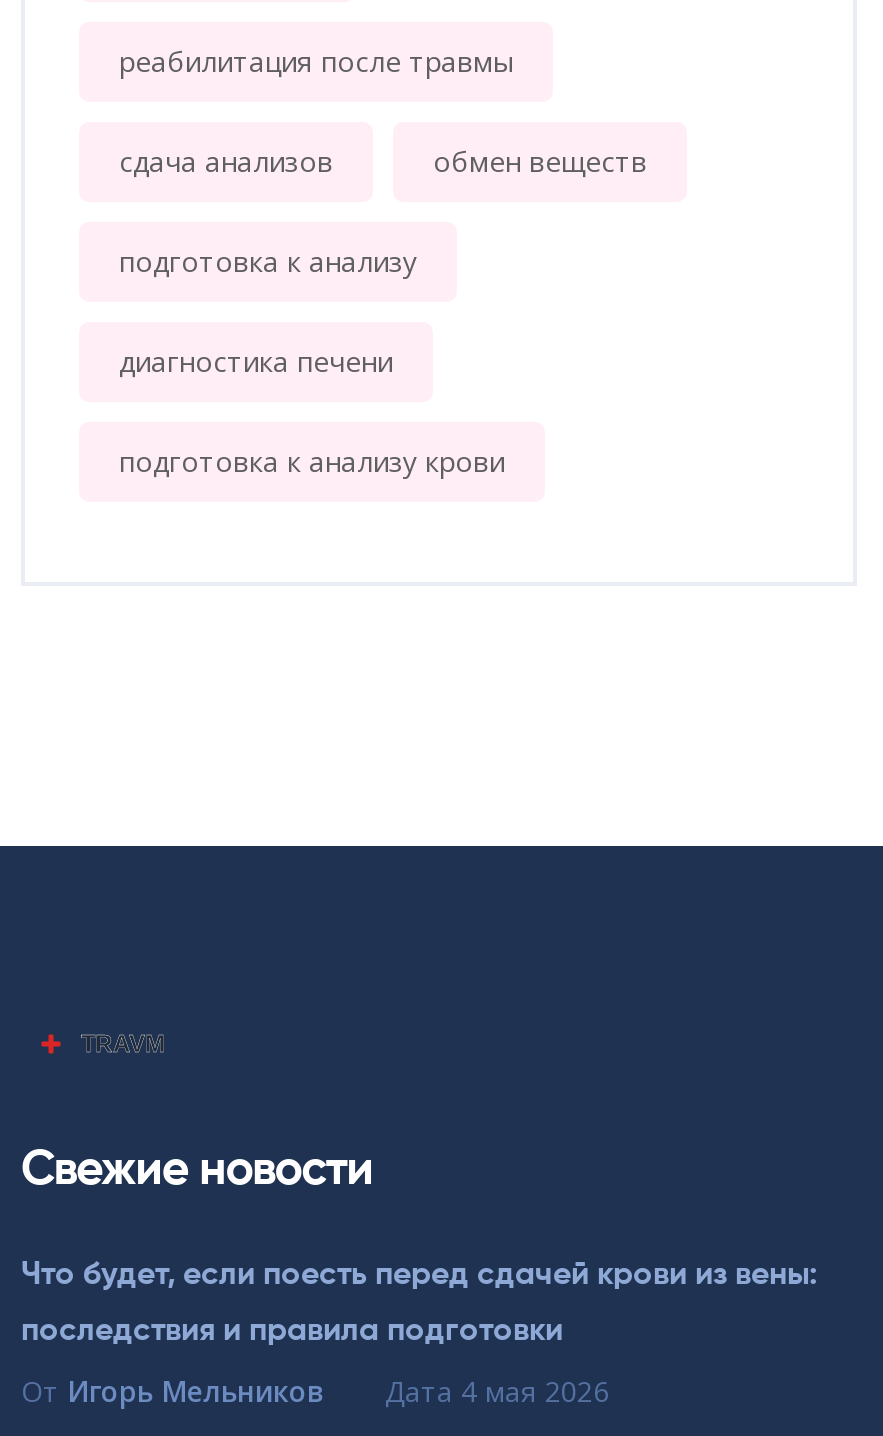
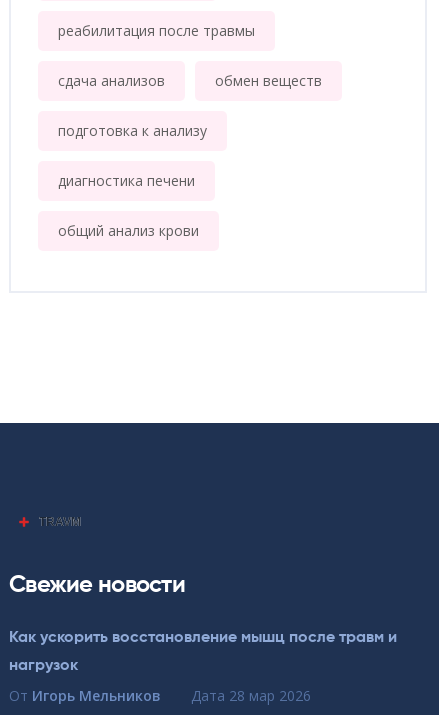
- подготовка к анализу крови
+ общий анализ крови

- Что будет, если поесть перед сдачей крови из вены:
+ Как ускорить восстановление мышц после травм и

- последствия и правила подготовки
+ нагрузок

- От Игорь Мельников Дата 4 мая 2026
+ От Игорь Мельников Дата 28 мар 2026
